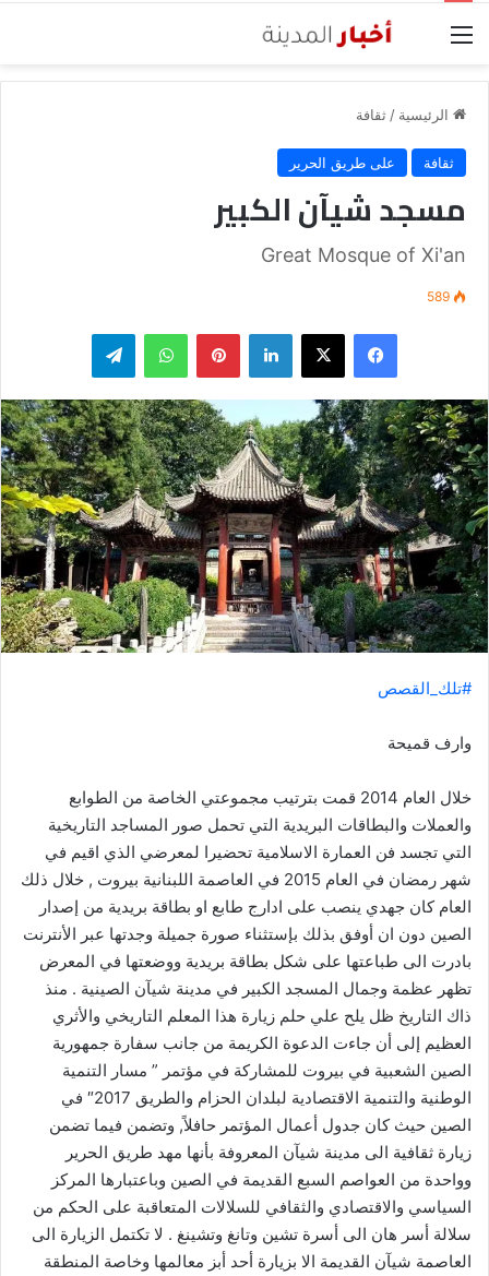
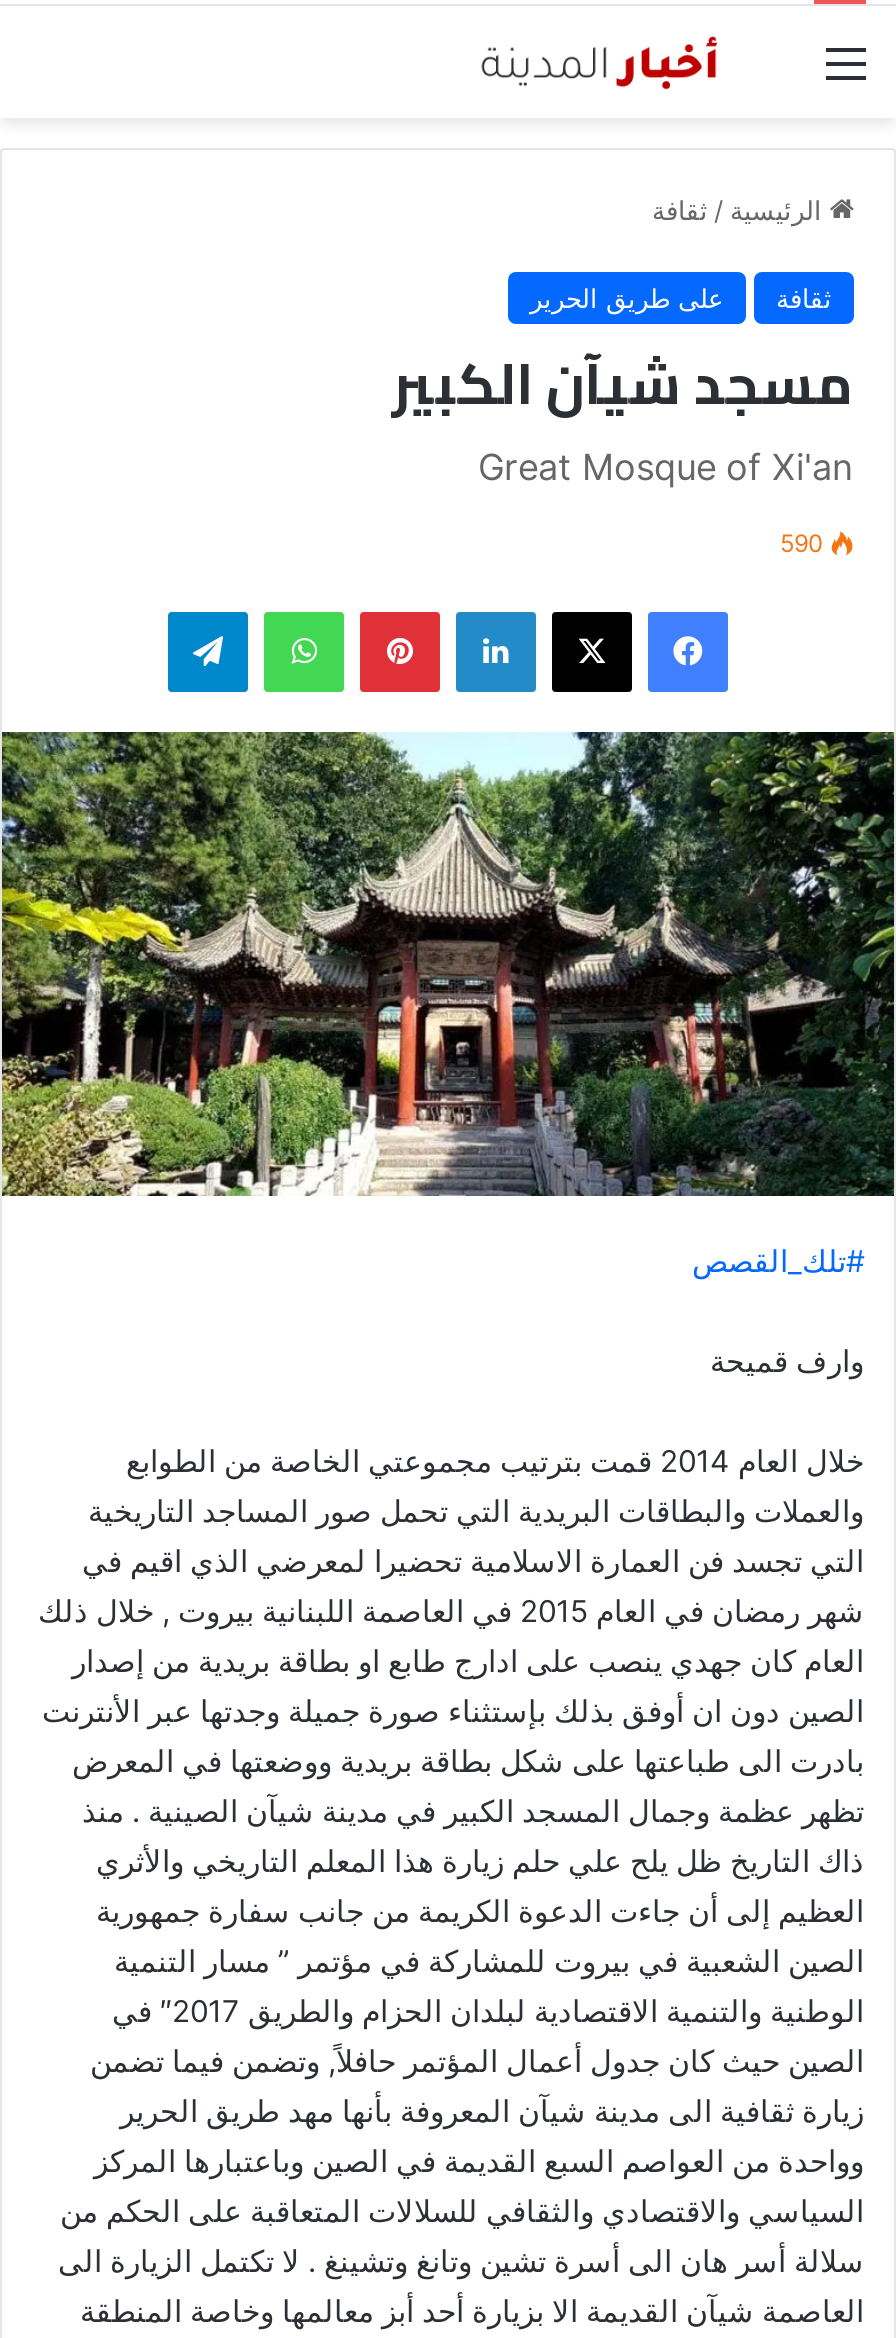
- 589
+ 590
